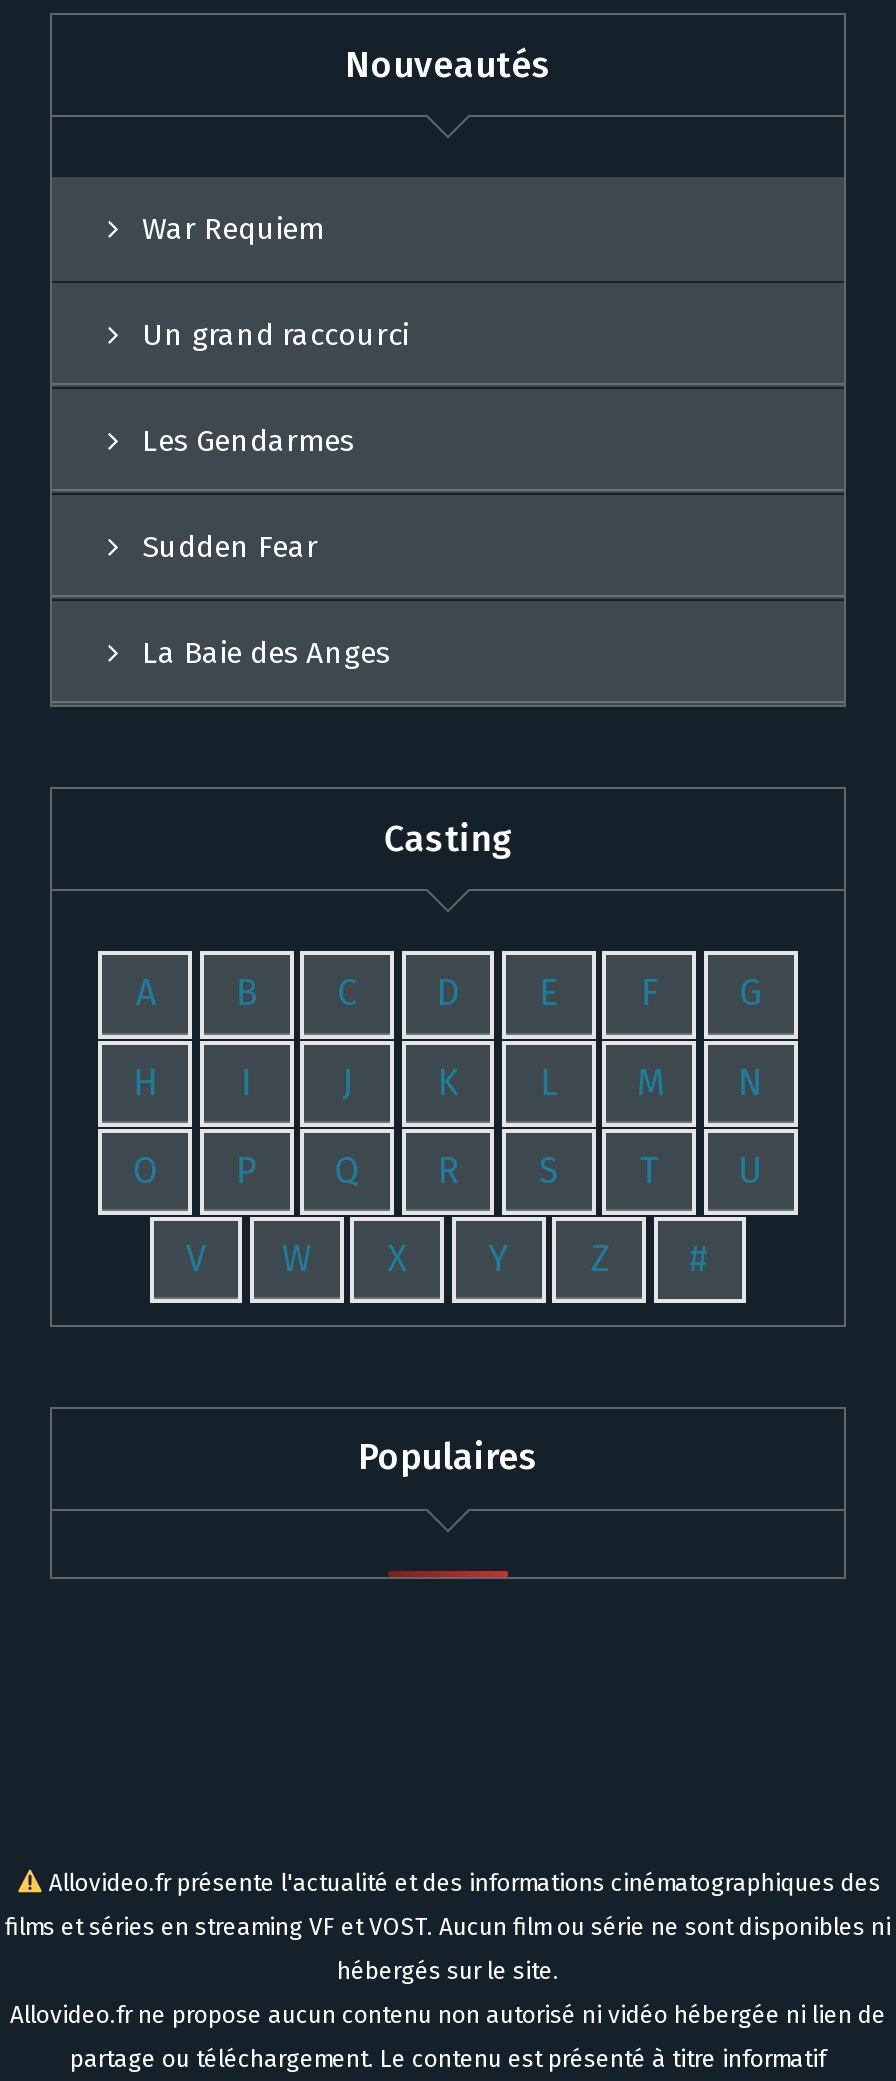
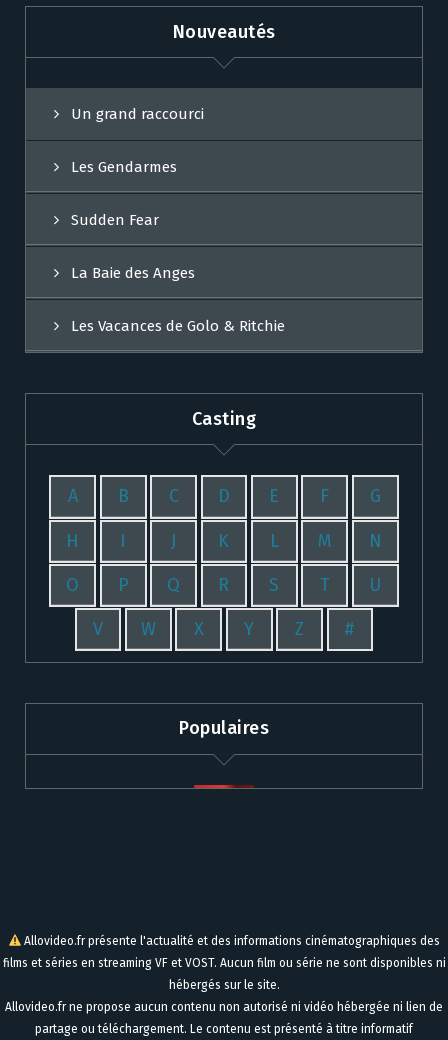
- War Requiem

moved up: Un grand raccourci | Les Gendarmes | Sudden Fear | La Baie des Anges

+ Les Vacances de Golo & Ritchie
